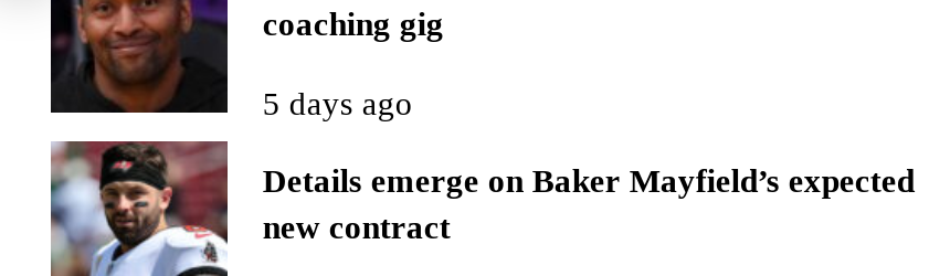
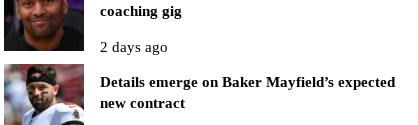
- 5 days ago
+ 2 days ago
